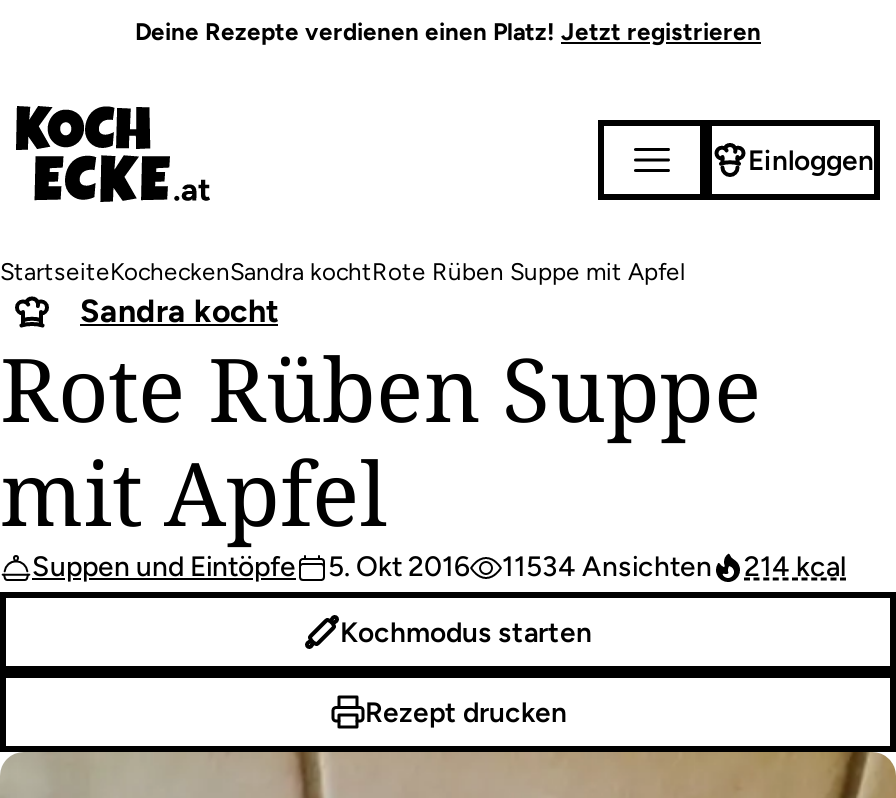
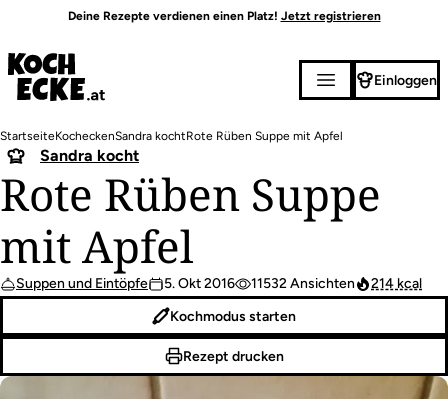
- Suppen und Eintöpfe 5. Okt 2016 11534 Ansichten 214 kcal
+ Suppen und Eintöpfe 5. Okt 2016 11532 Ansichten 214 kcal
